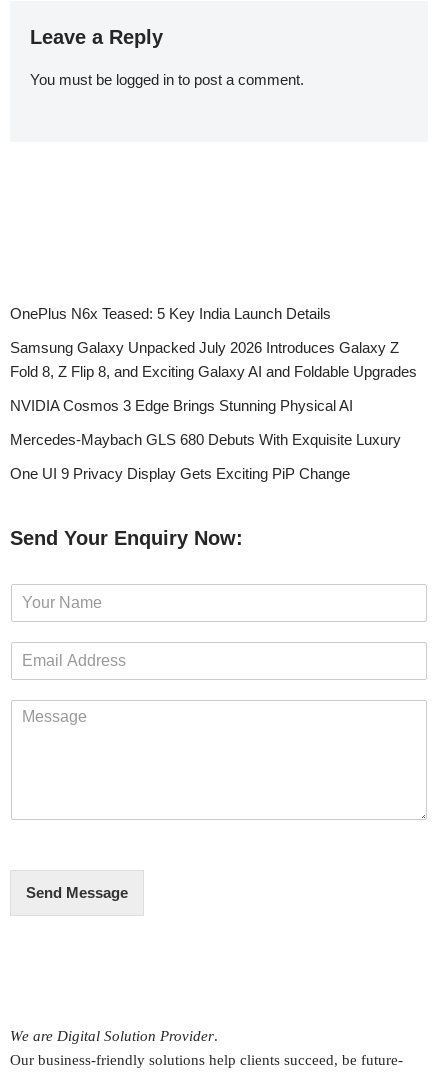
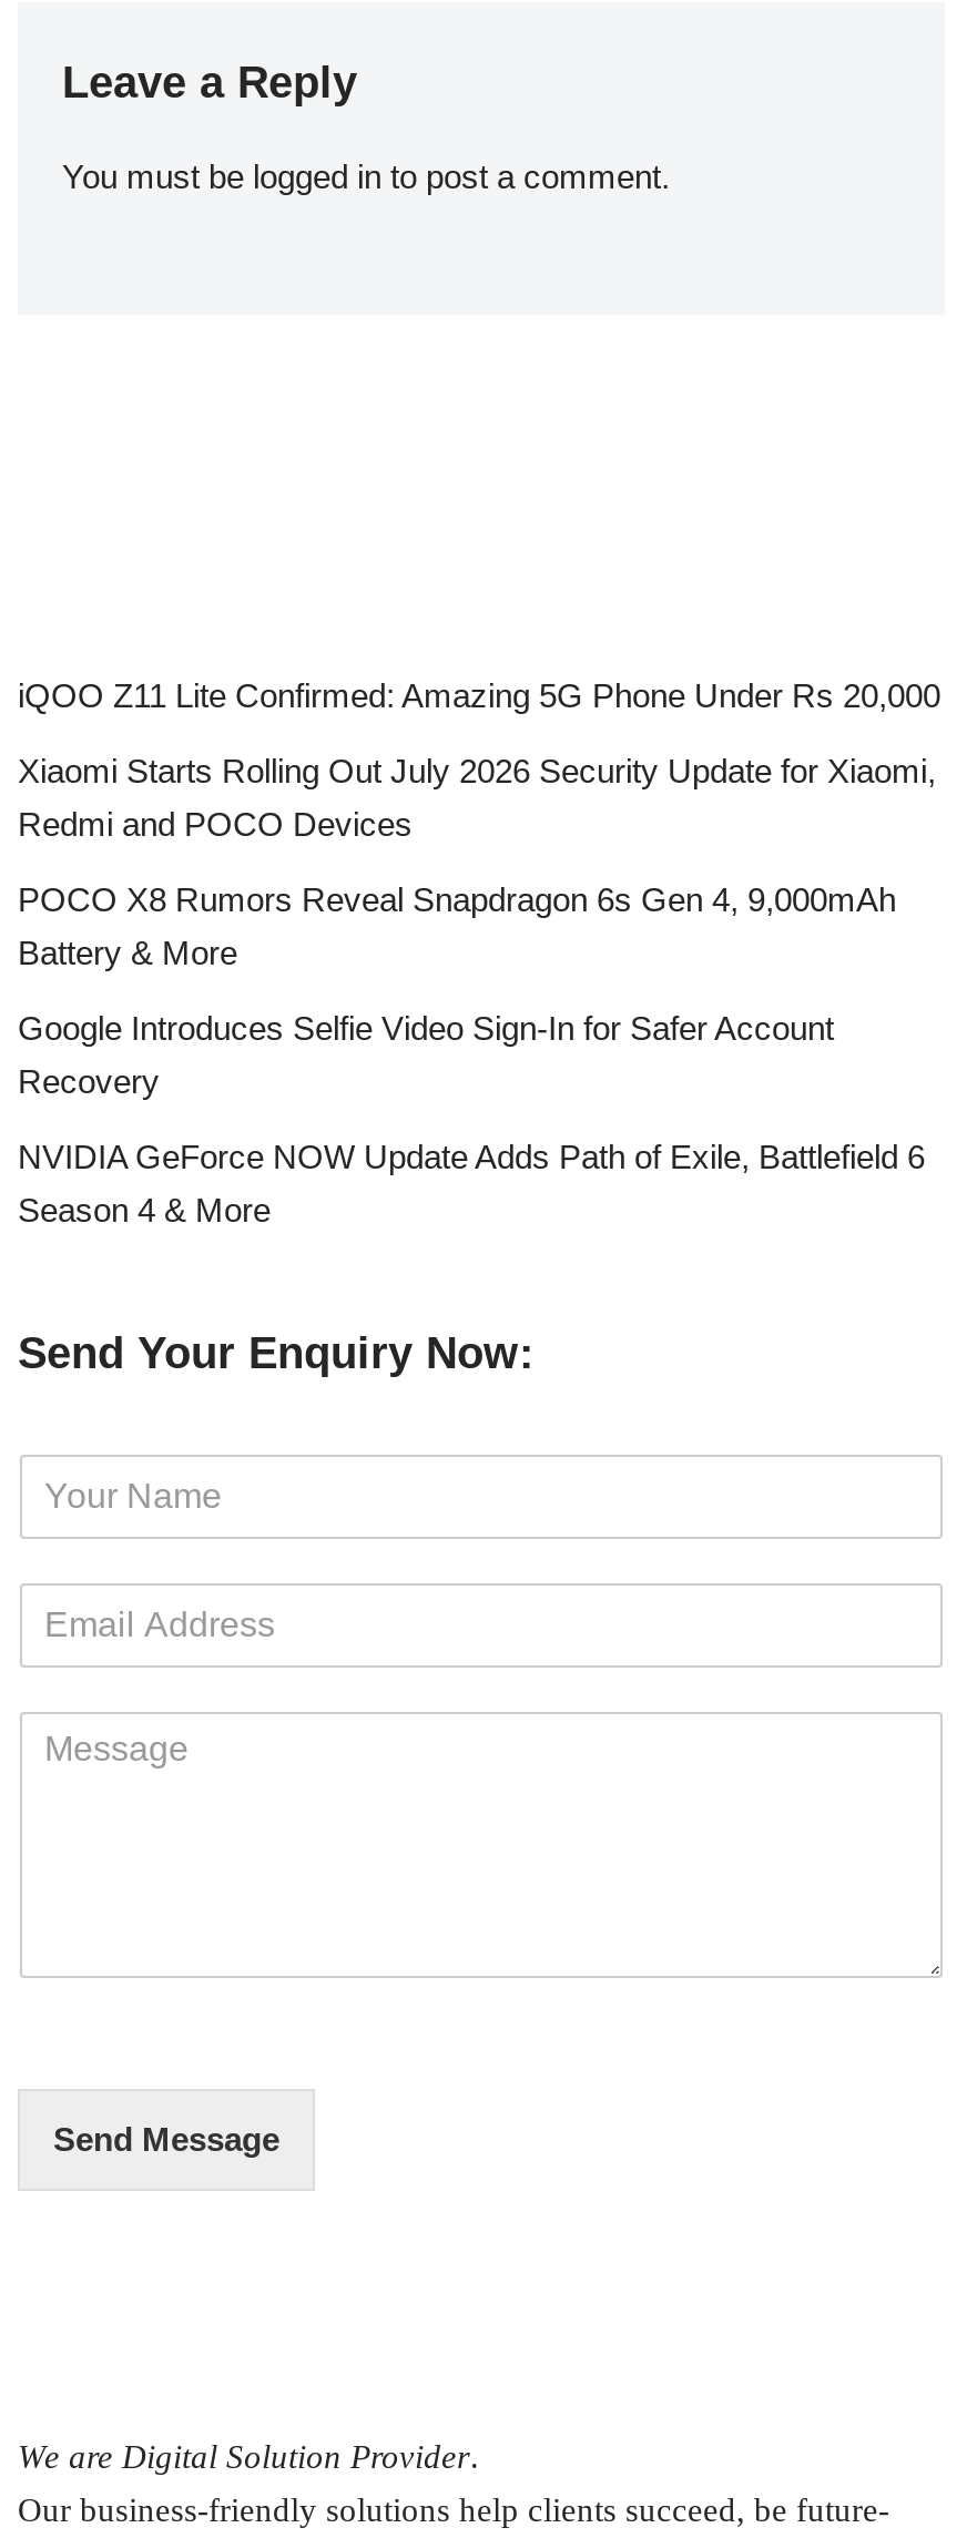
- OnePlus N6x Teased: 5 Key India Launch Details
+ iQOO Z11 Lite Confirmed: Amazing 5G Phone Under Rs 20,000

- Samsung Galaxy Unpacked July 2026 Introduces Galaxy Z
- Fold 8, Z Flip 8, and Exciting Galaxy AI and Foldable Upgrades
+ Xiaomi Starts Rolling Out July 2026 Security Update for Xiaomi,
+ Redmi and POCO Devices

- NVIDIA Cosmos 3 Edge Brings Stunning Physical AI
+ POCO X8 Rumors Reveal Snapdragon 6s Gen 4, 9,000mAh
+ Battery & More

- Mercedes-Maybach GLS 680 Debuts With Exquisite Luxury
+ Google Introduces Selfie Video Sign-In for Safer Account
+ Recovery

- One UI 9 Privacy Display Gets Exciting PiP Change
+ NVIDIA GeForce NOW Update Adds Path of Exile, Battlefield 6
+ Season 4 & More
